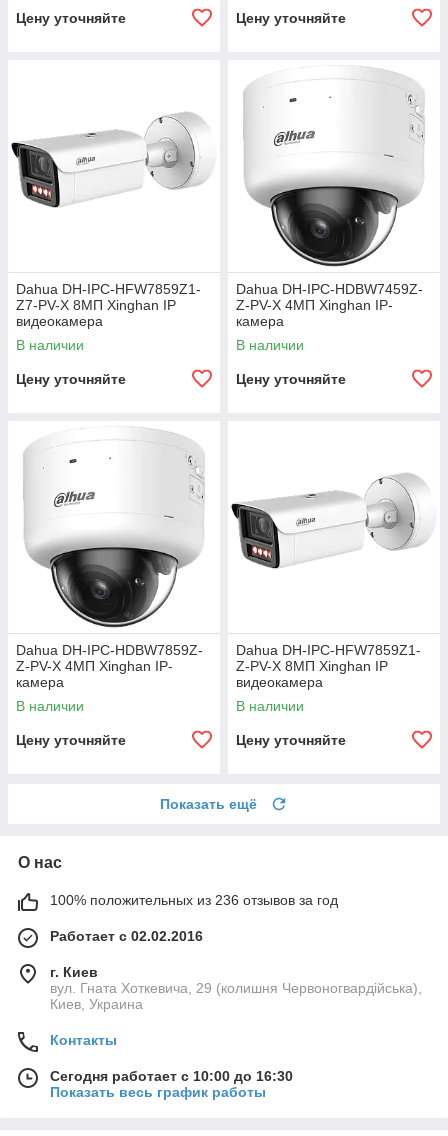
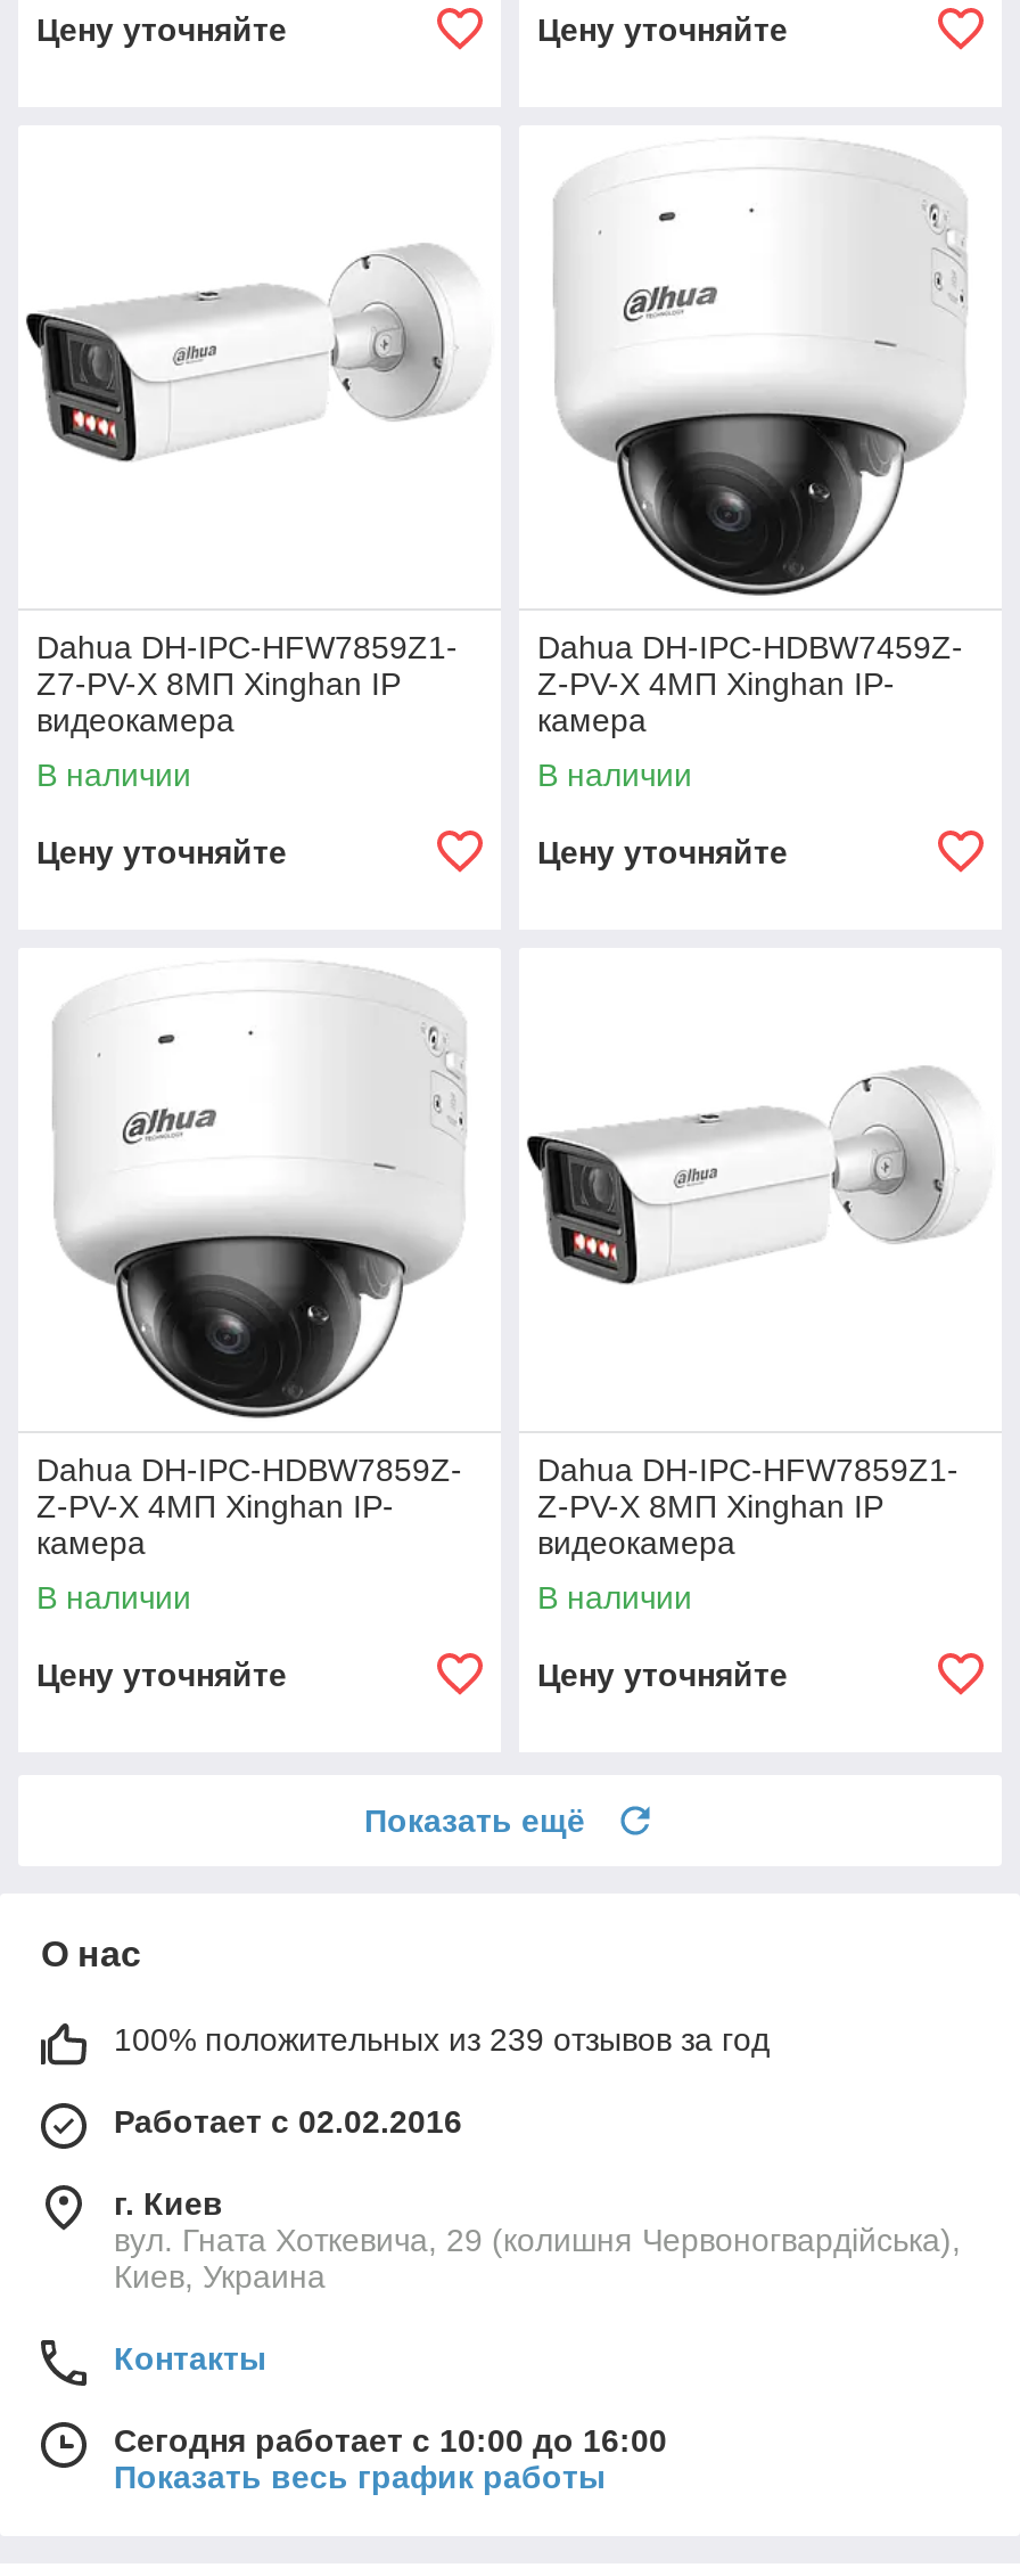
- 100% положительных из 236 отзывов за год
+ 100% положительных из 239 отзывов за год

- Сегодня работает с 10:00 до 16:30
+ Сегодня работает с 10:00 до 16:00
